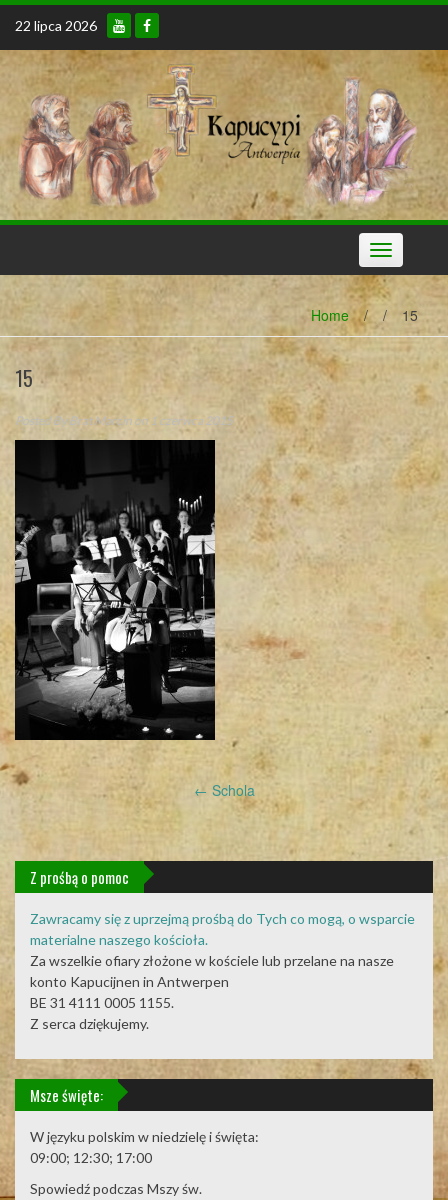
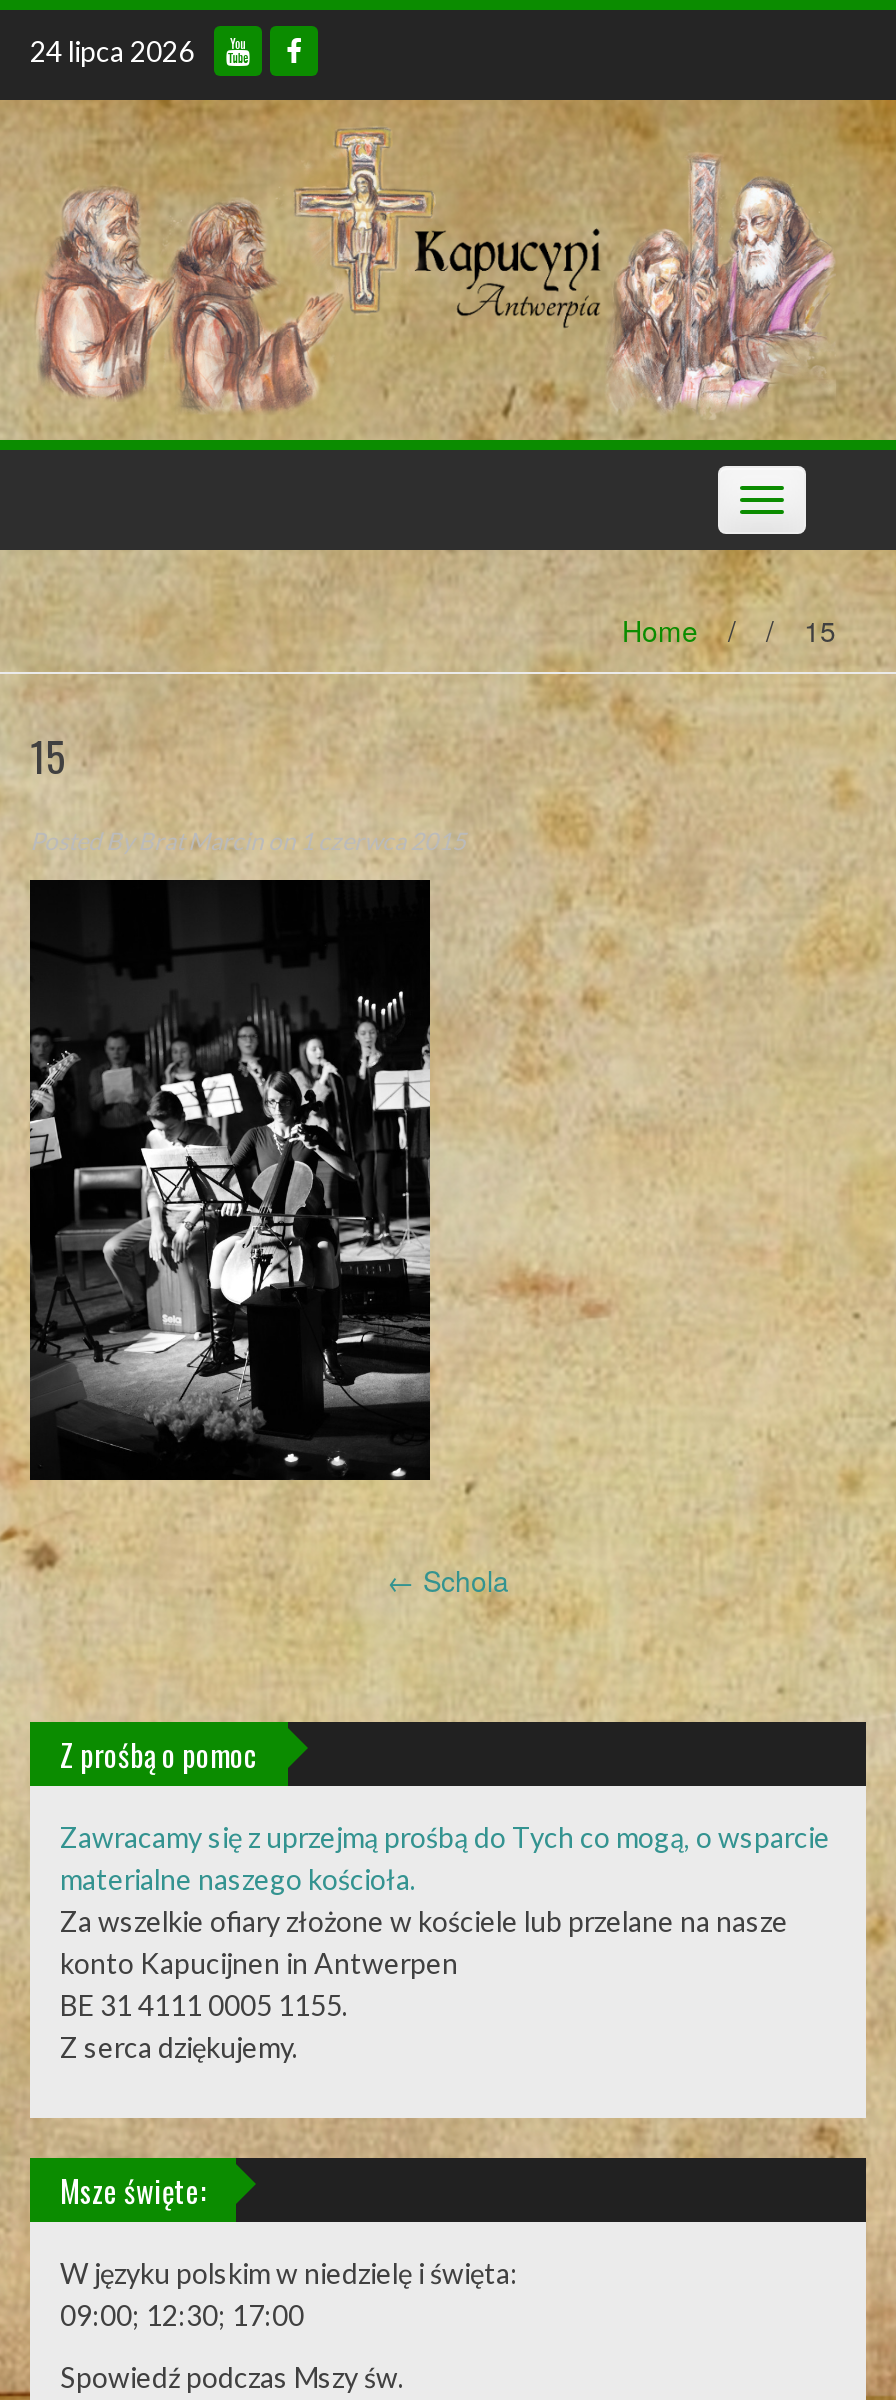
- 22 lipca 2026
+ 24 lipca 2026
